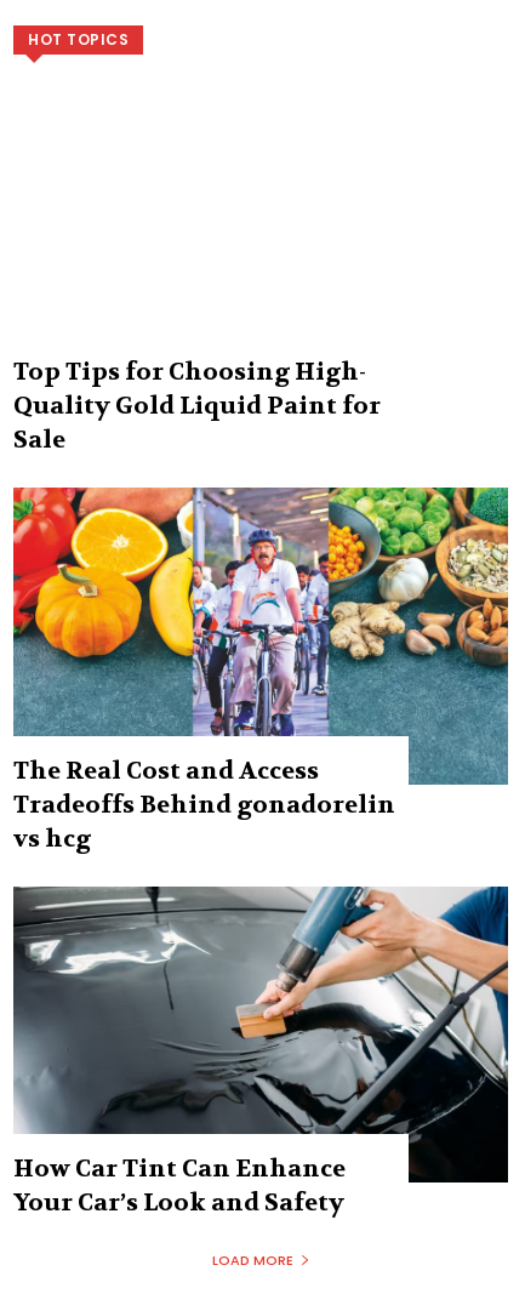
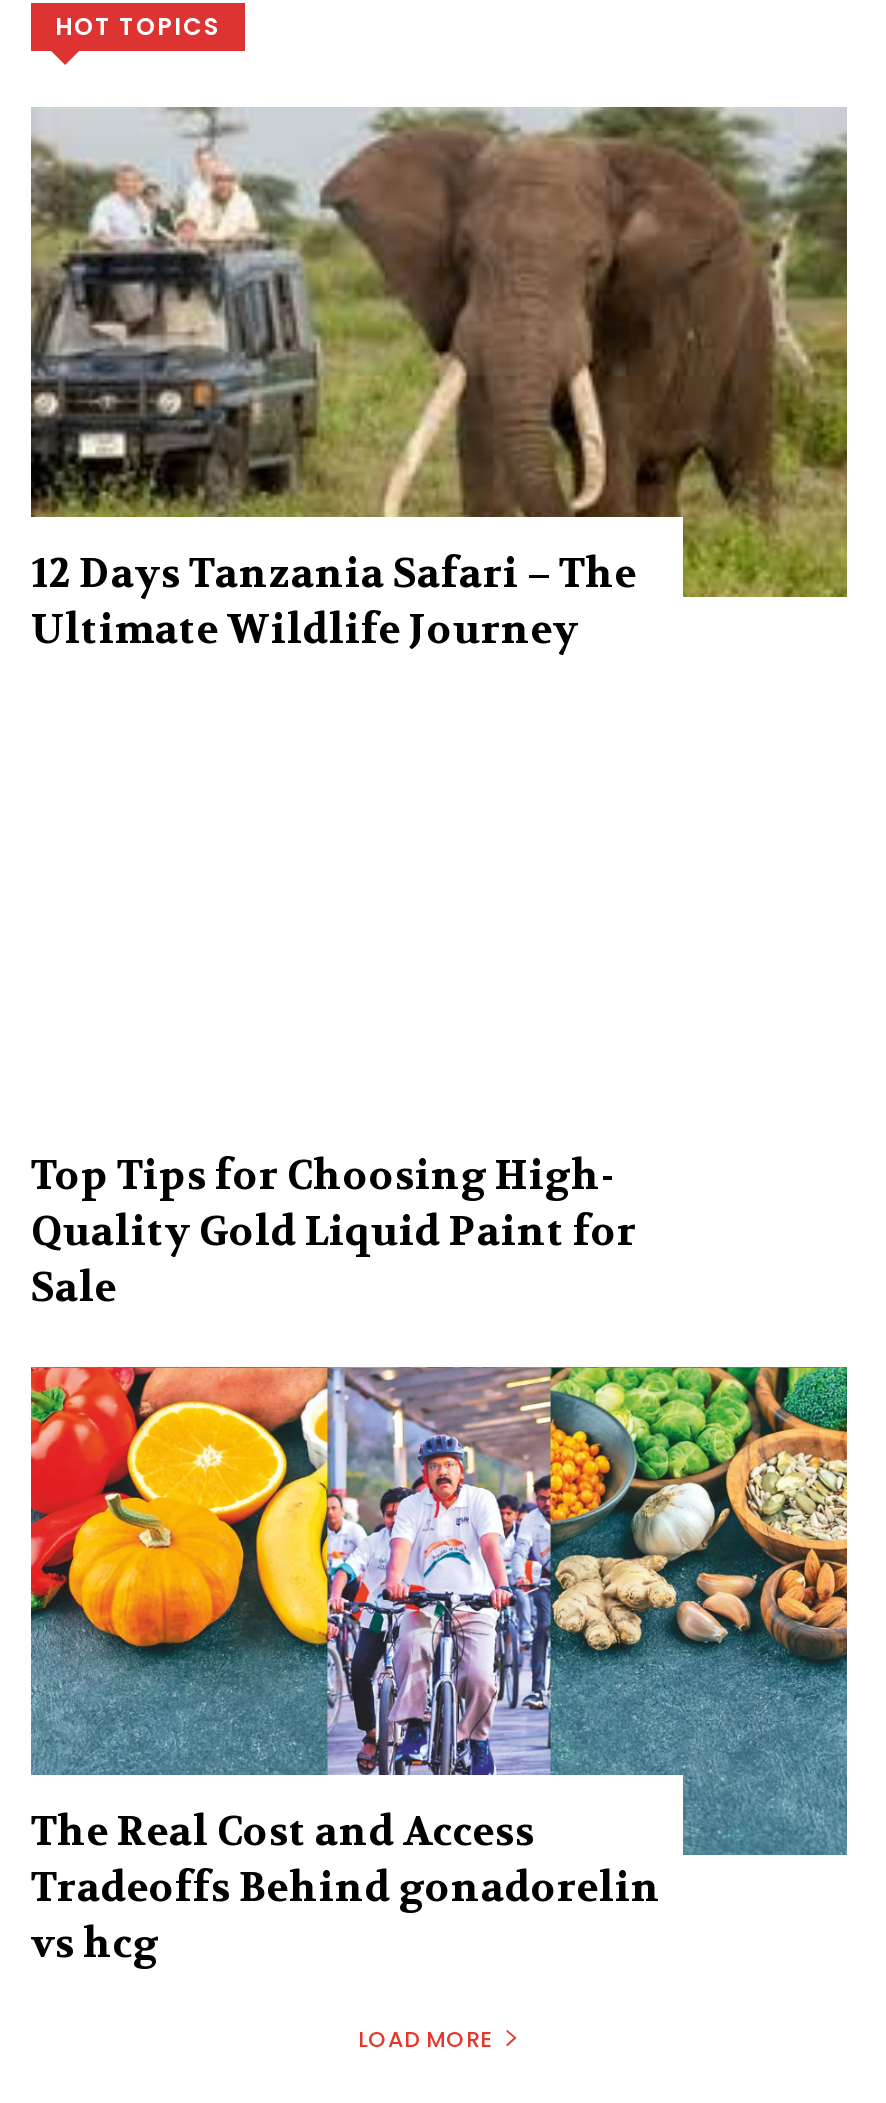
+ [image]
+ 12 Days Tanzania Safari – The
+ Ultimate Wildlife Journey

moved down: [image] | Top Tips for Choosing High- | Quality Gold Liquid Paint for | Sale | The Real Cost and Access | Tradeoffs Behind gonadorelin | vs hcg

- [image]
- How Car Tint Can Enhance
- Your Car’s Look and Safety
